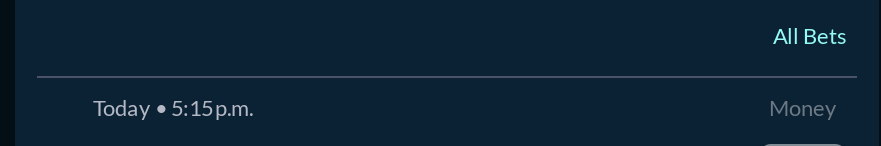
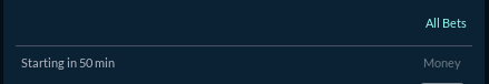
- Today • 5:15 p.m.
+ Starting in 50 min
